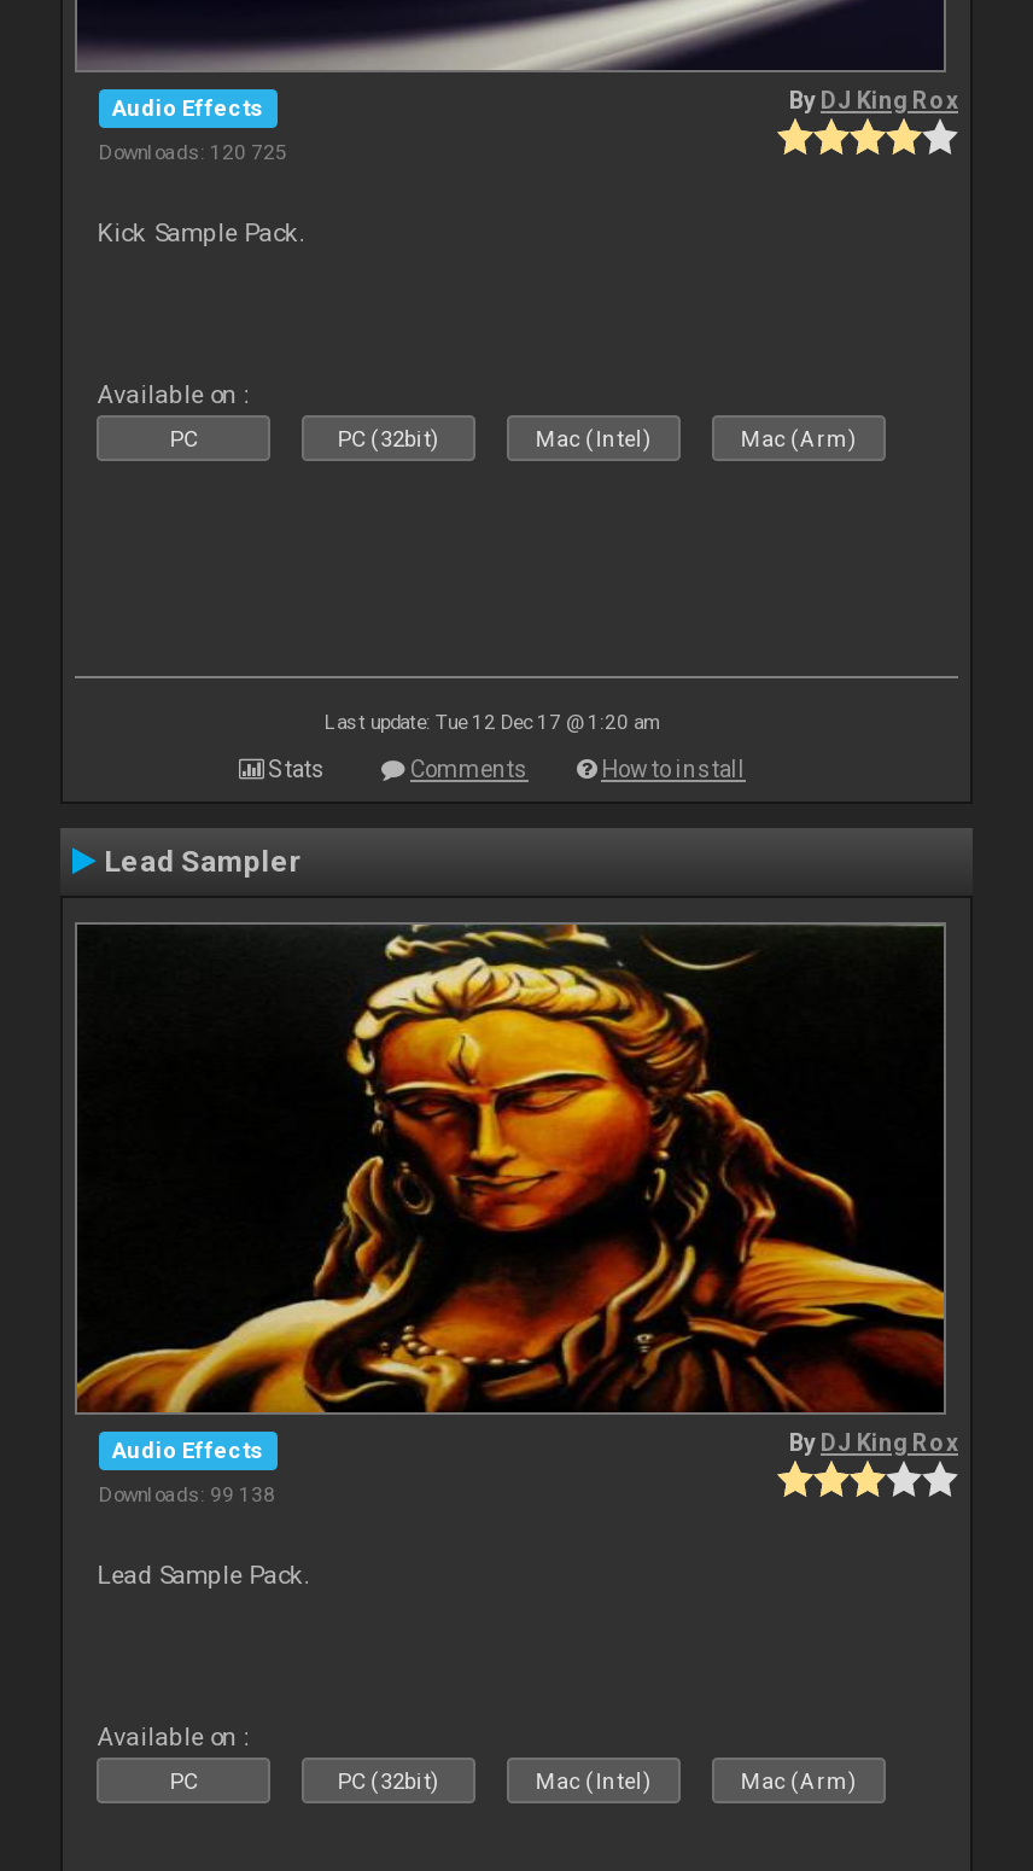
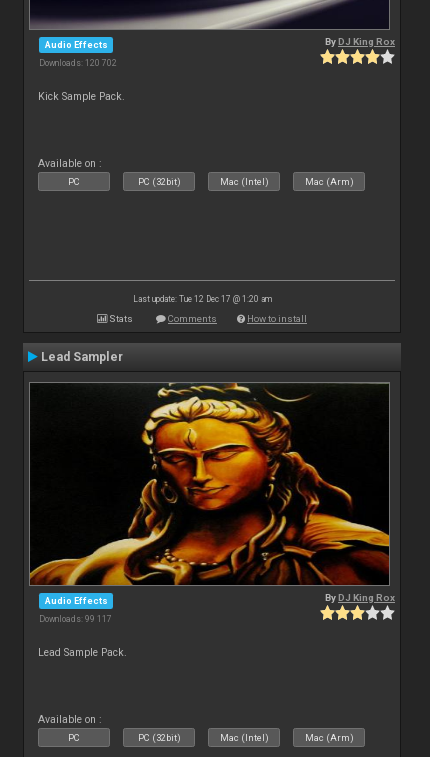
- Downloads: 120 725
+ Downloads: 120 702

- Downloads: 99 138
+ Downloads: 99 117
